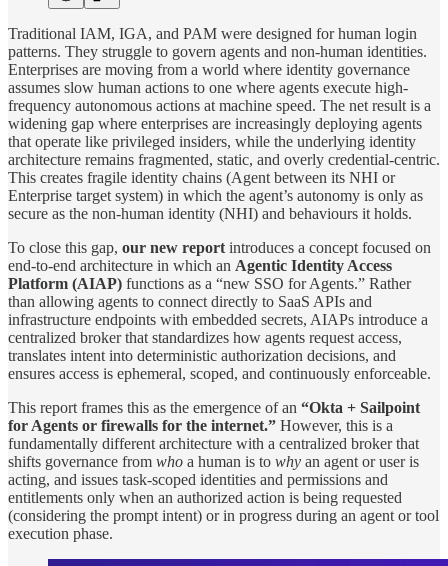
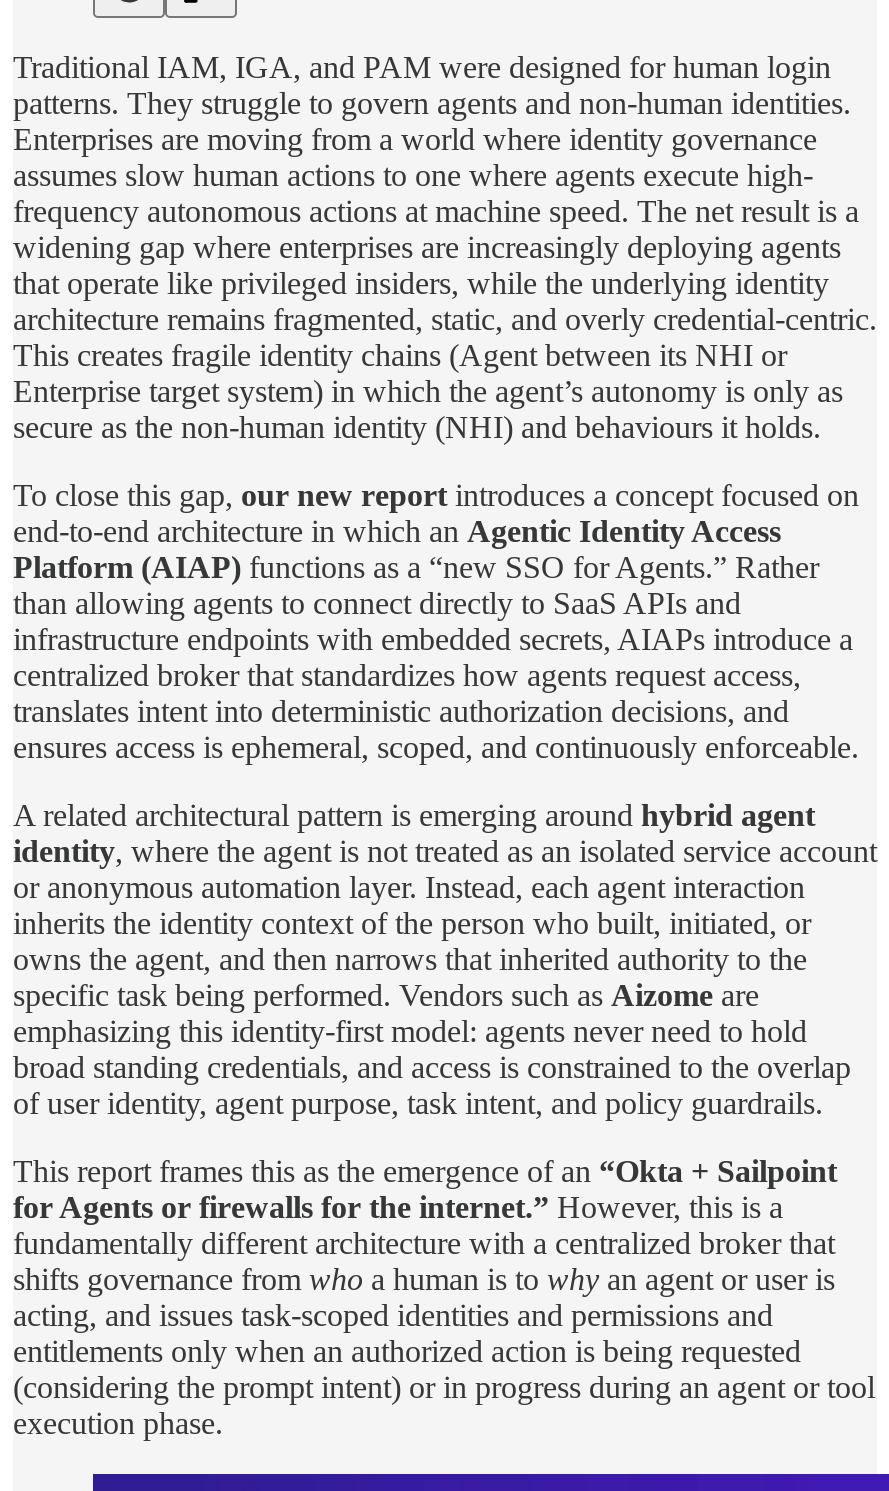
+ A related architectural pattern is emerging around hybrid agent
+ identity, where the agent is not treated as an isolated service account
+ or anonymous automation layer. Instead, each agent interaction
+ inherits the identity context of the person who built, initiated, or
+ owns the agent, and then narrows that inherited authority to the
+ specific task being performed. Vendors such as Aizomeare
+ emphasizing this identity-first model: agents never need to hold
+ broad standing credentials, and access is constrained to the overlap
+ of user identity, agent purpose, task intent, and policy guardrails.
